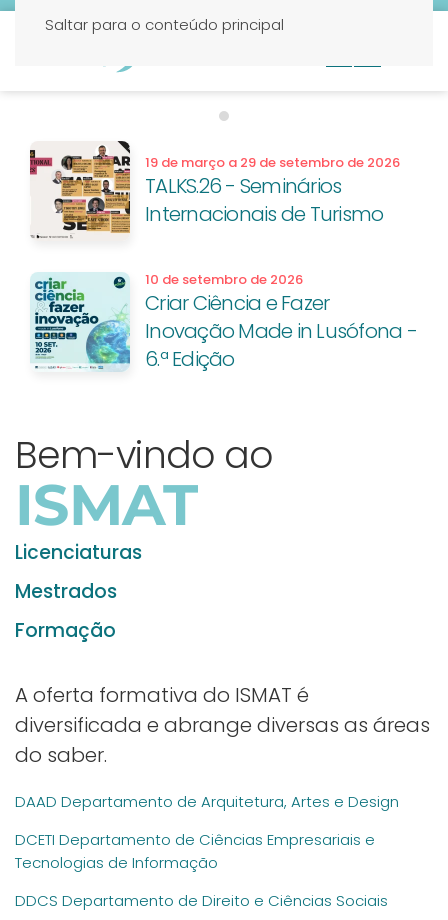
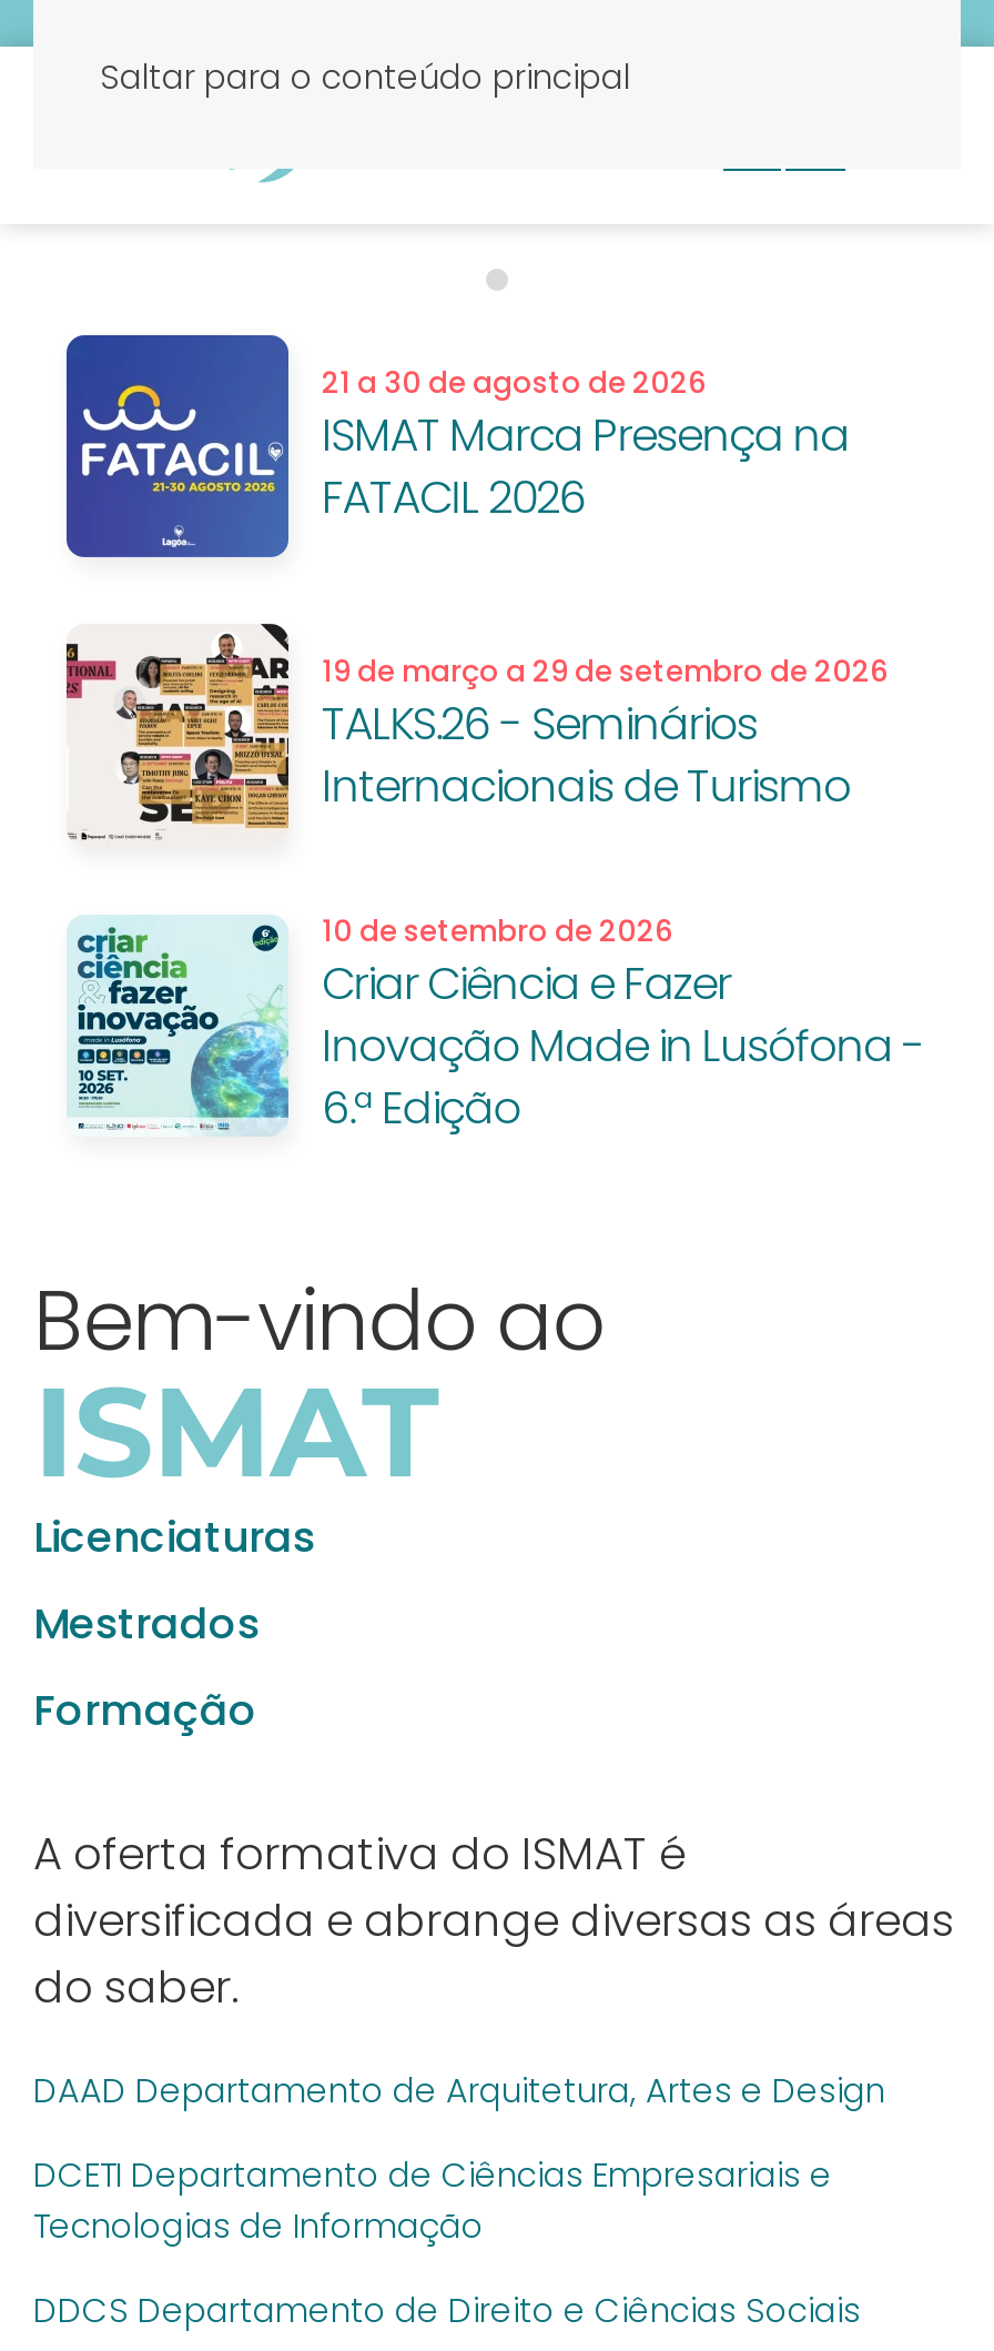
+ [image]
+ 21 a 30 de agosto de 2026
+ ISMAT Marca Presença na
+ FATACIL 2026
